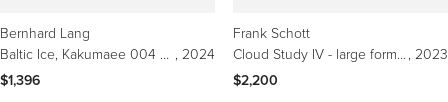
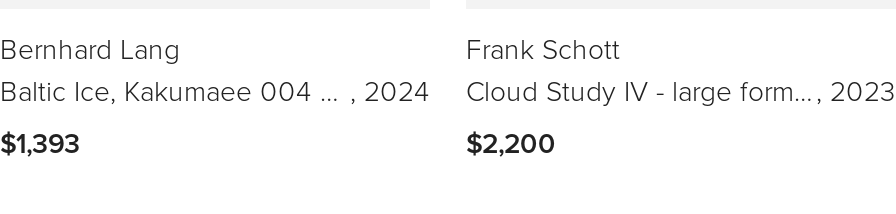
- $1,396
+ $1,393
